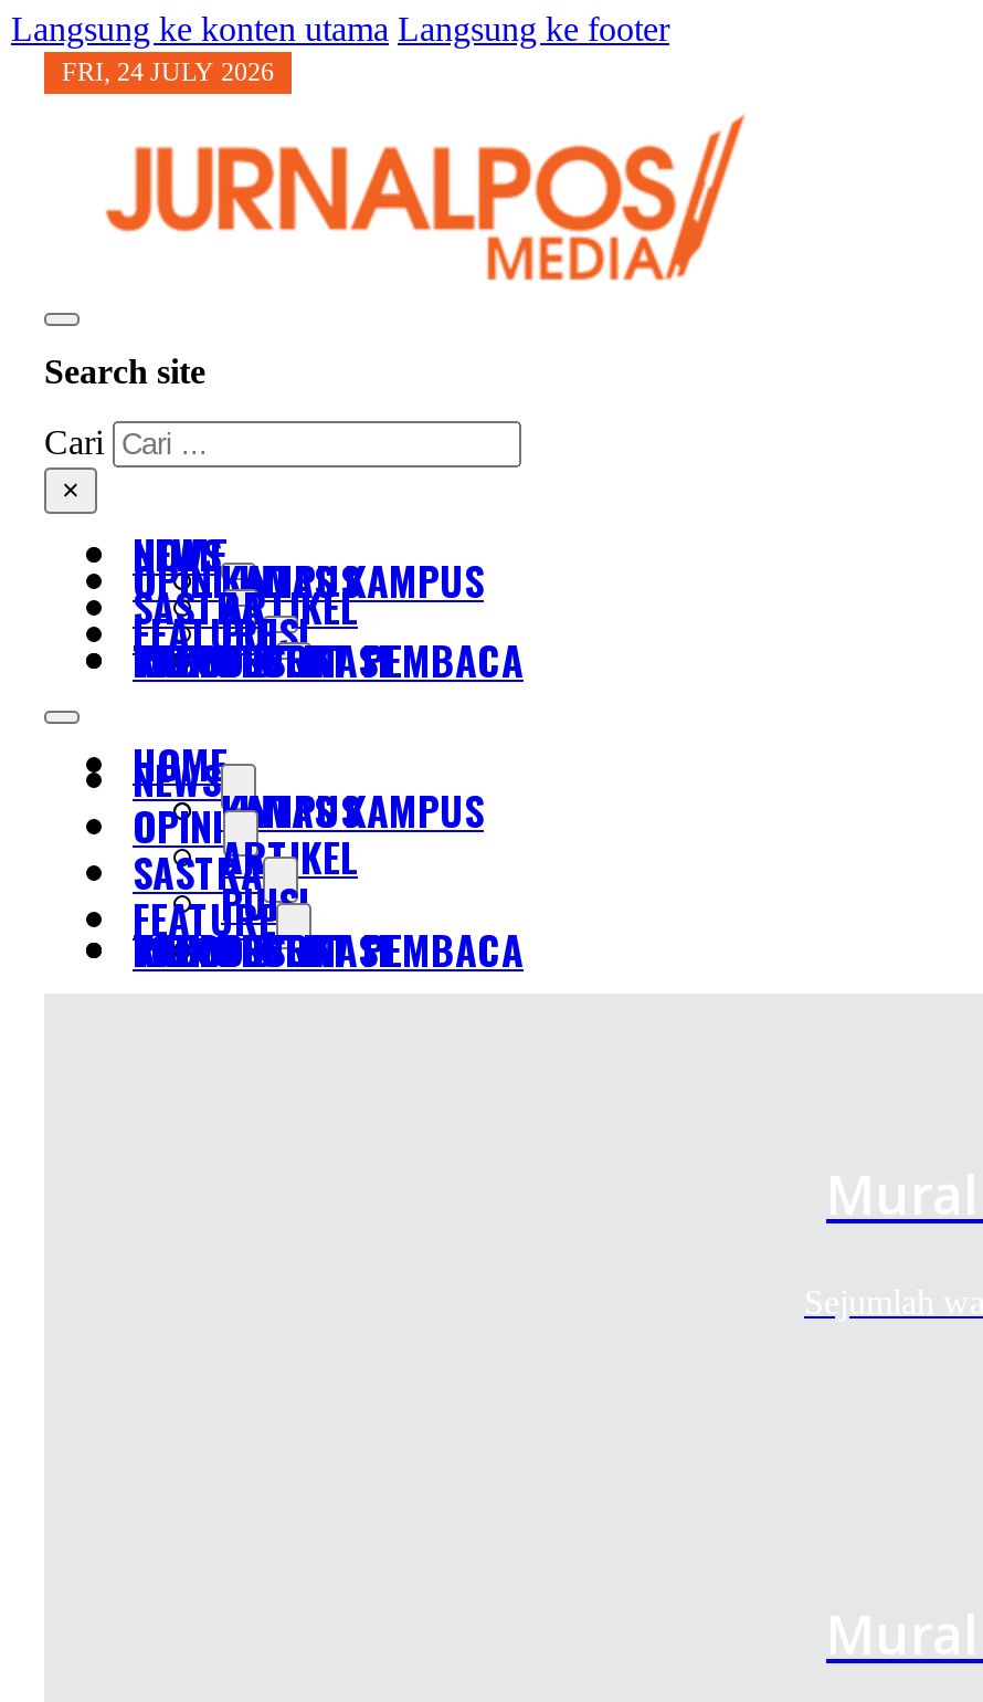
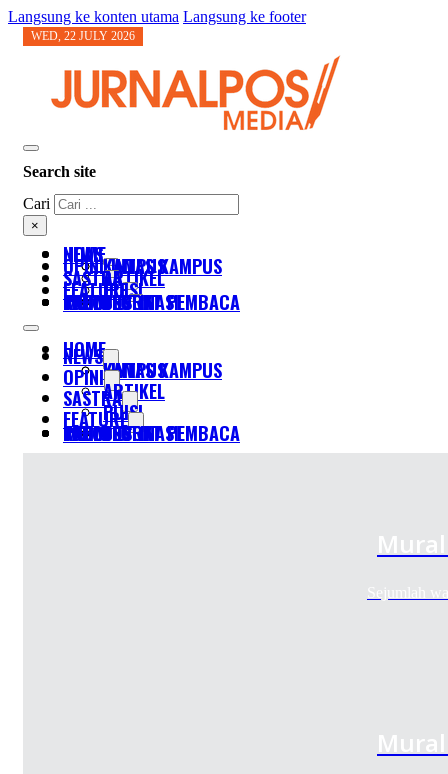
- FRI, 24 JULY 2026
+ WED, 22 JULY 2026
